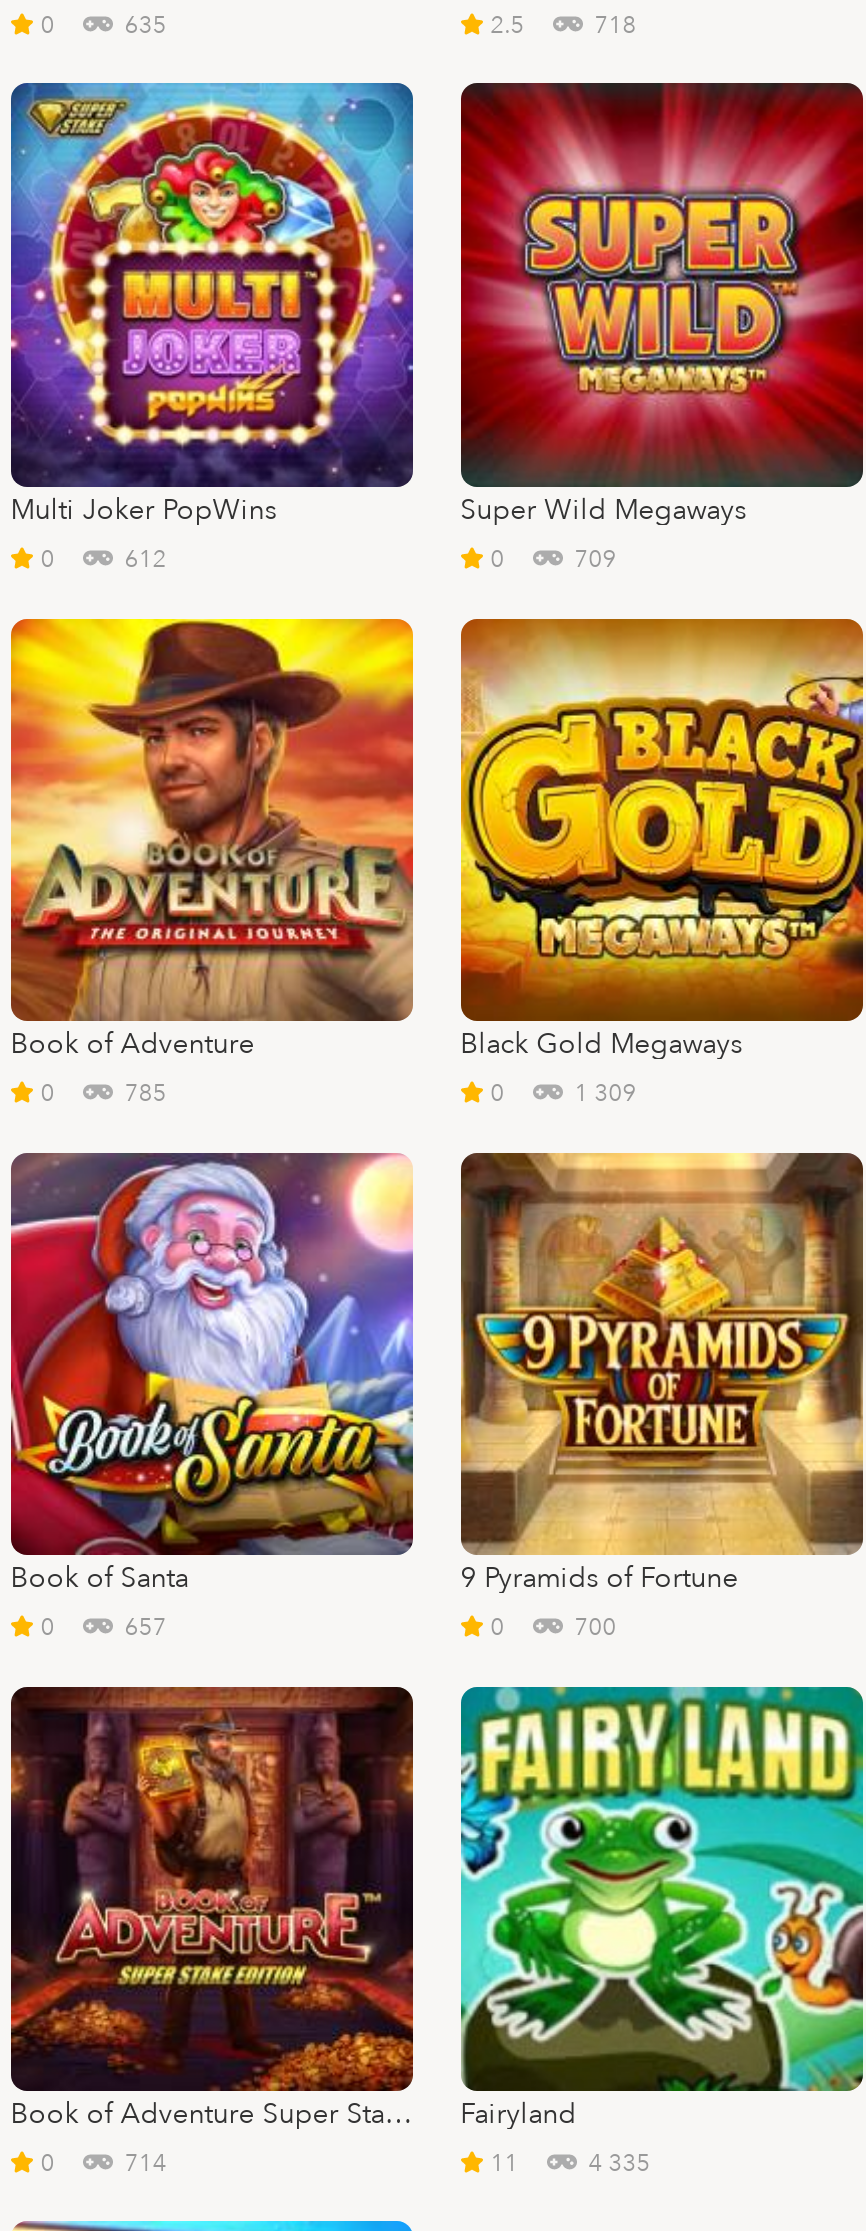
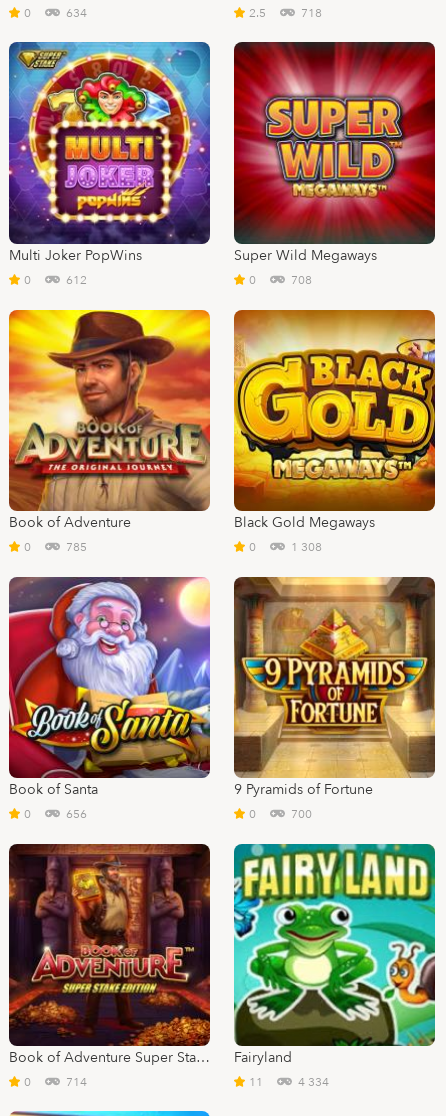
- 635
+ 634

- 709
+ 708

- 1 309
+ 1 308

- 657
+ 656

- 4 335
+ 4 334
